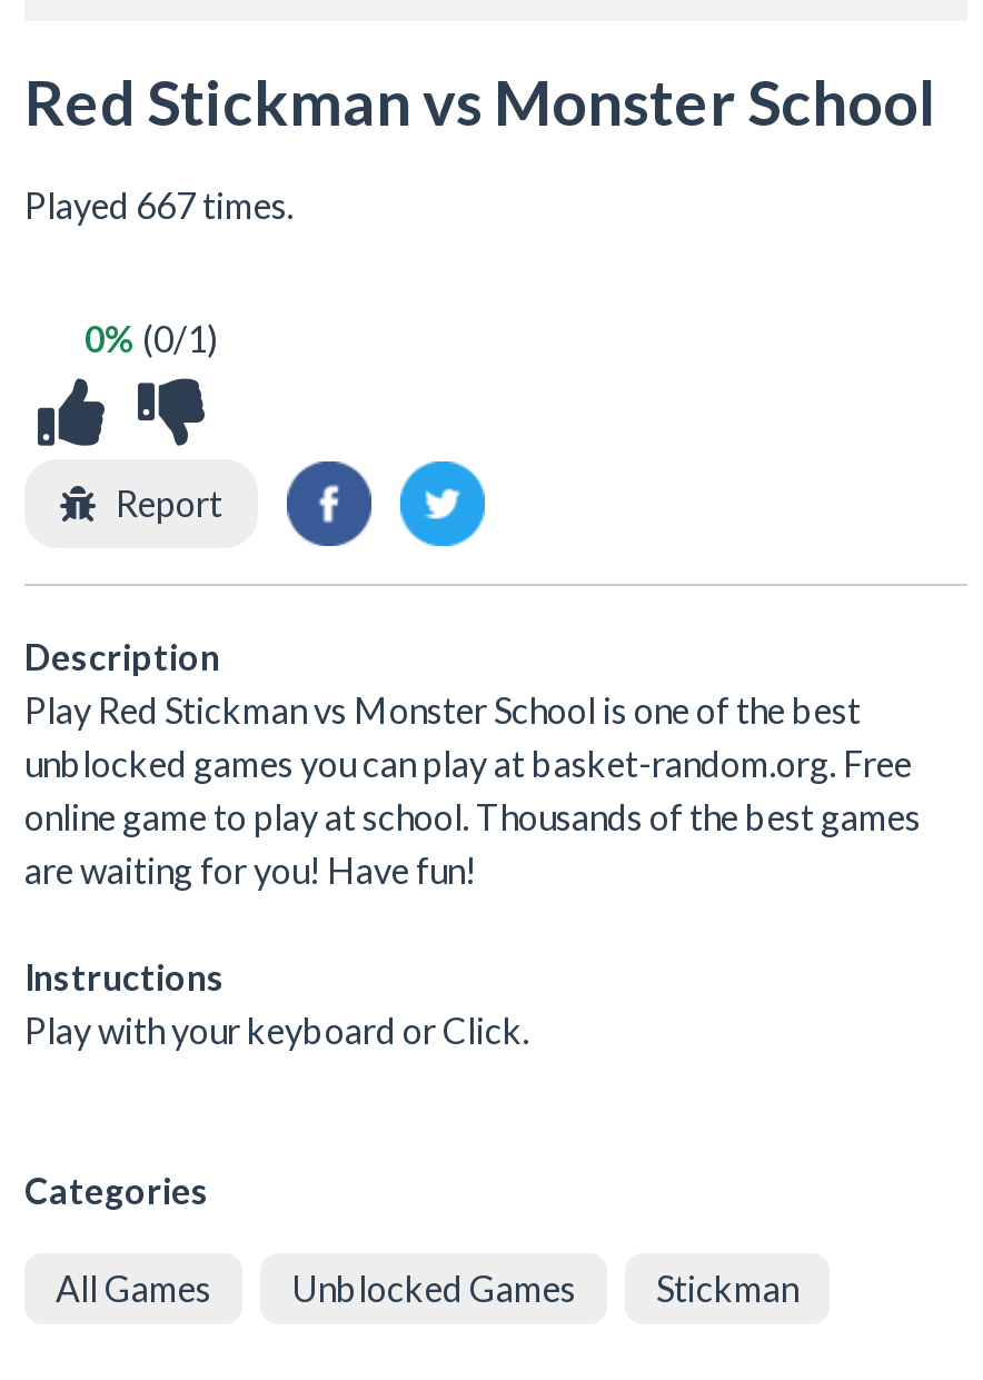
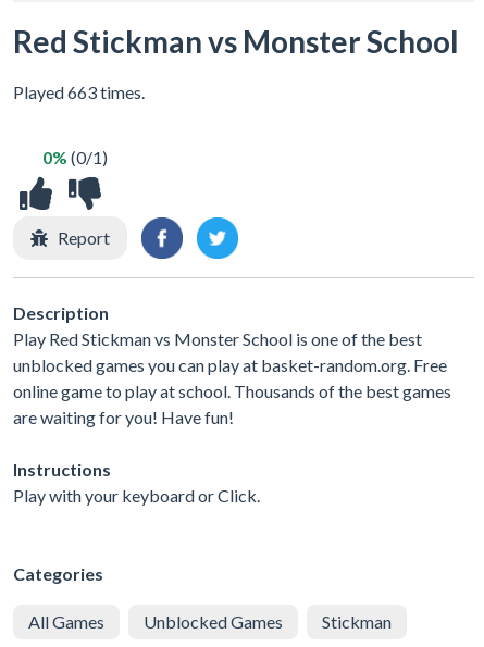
- Played 667 times.
+ Played 663 times.
